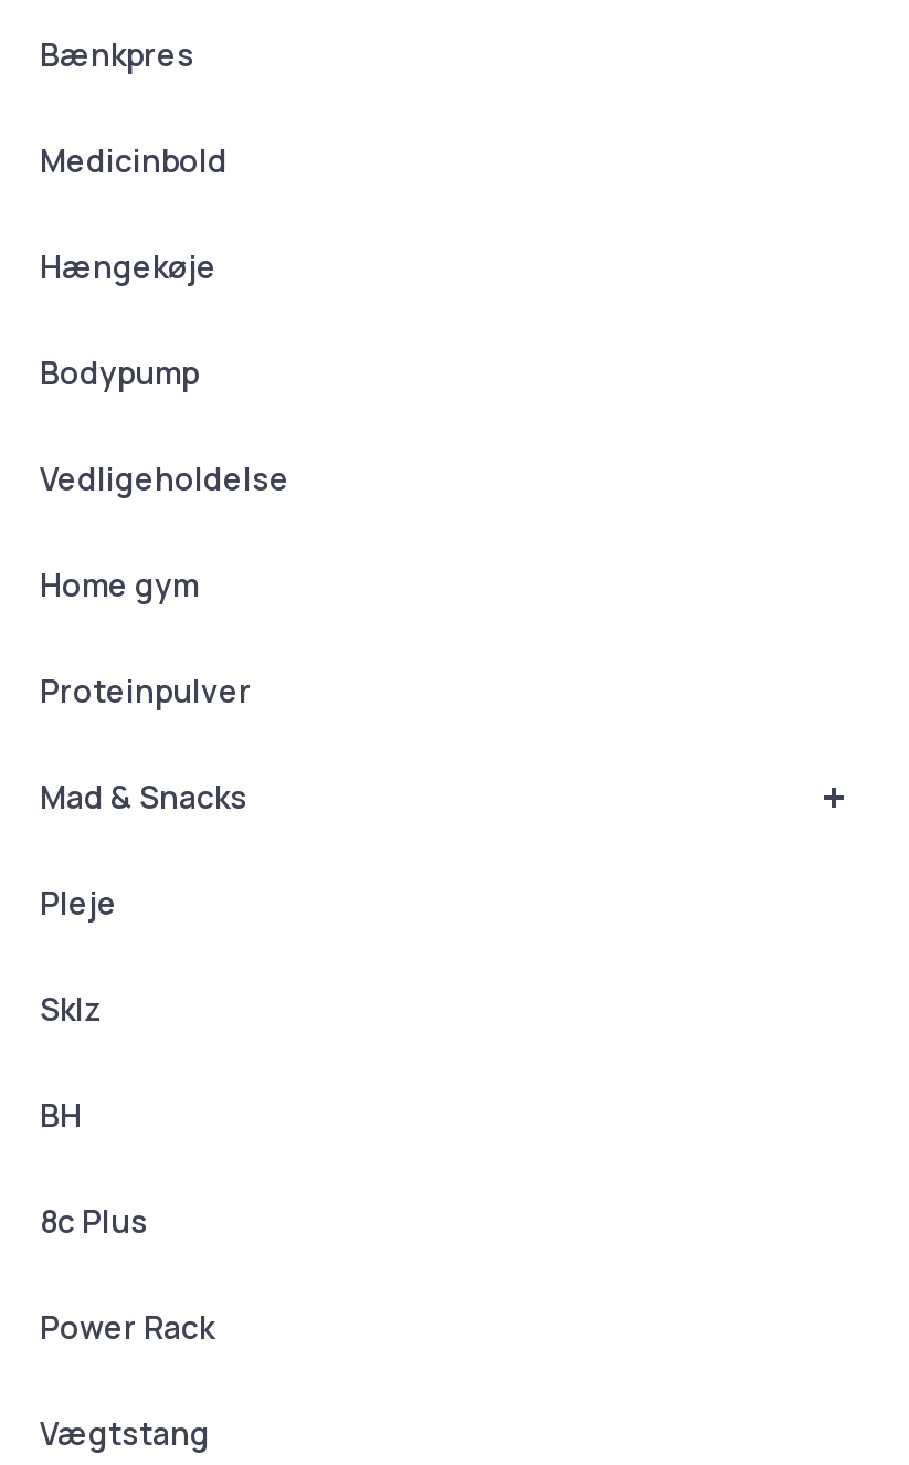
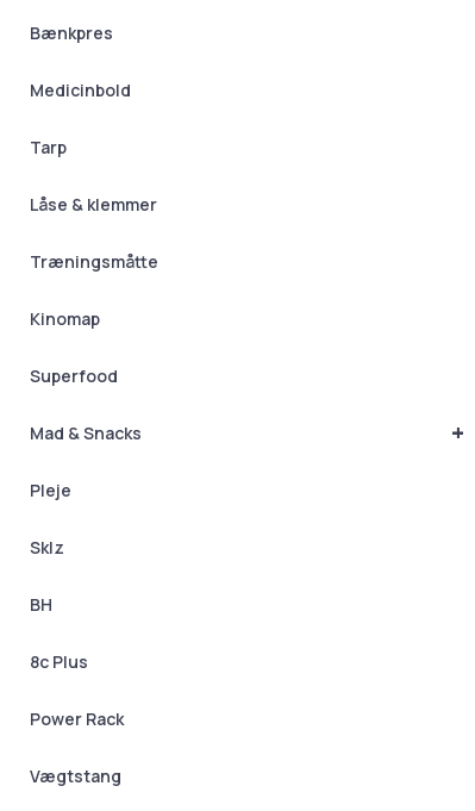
- Hængekøje
+ Tarp

- Bodypump
+ Låse & klemmer

- Vedligeholdelse
+ Træningsmåtte

- Home gym
+ Kinomap

- Proteinpulver
+ Superfood
